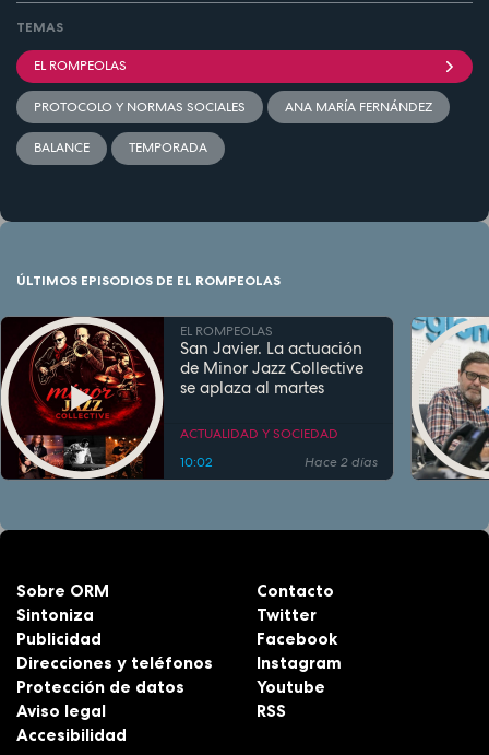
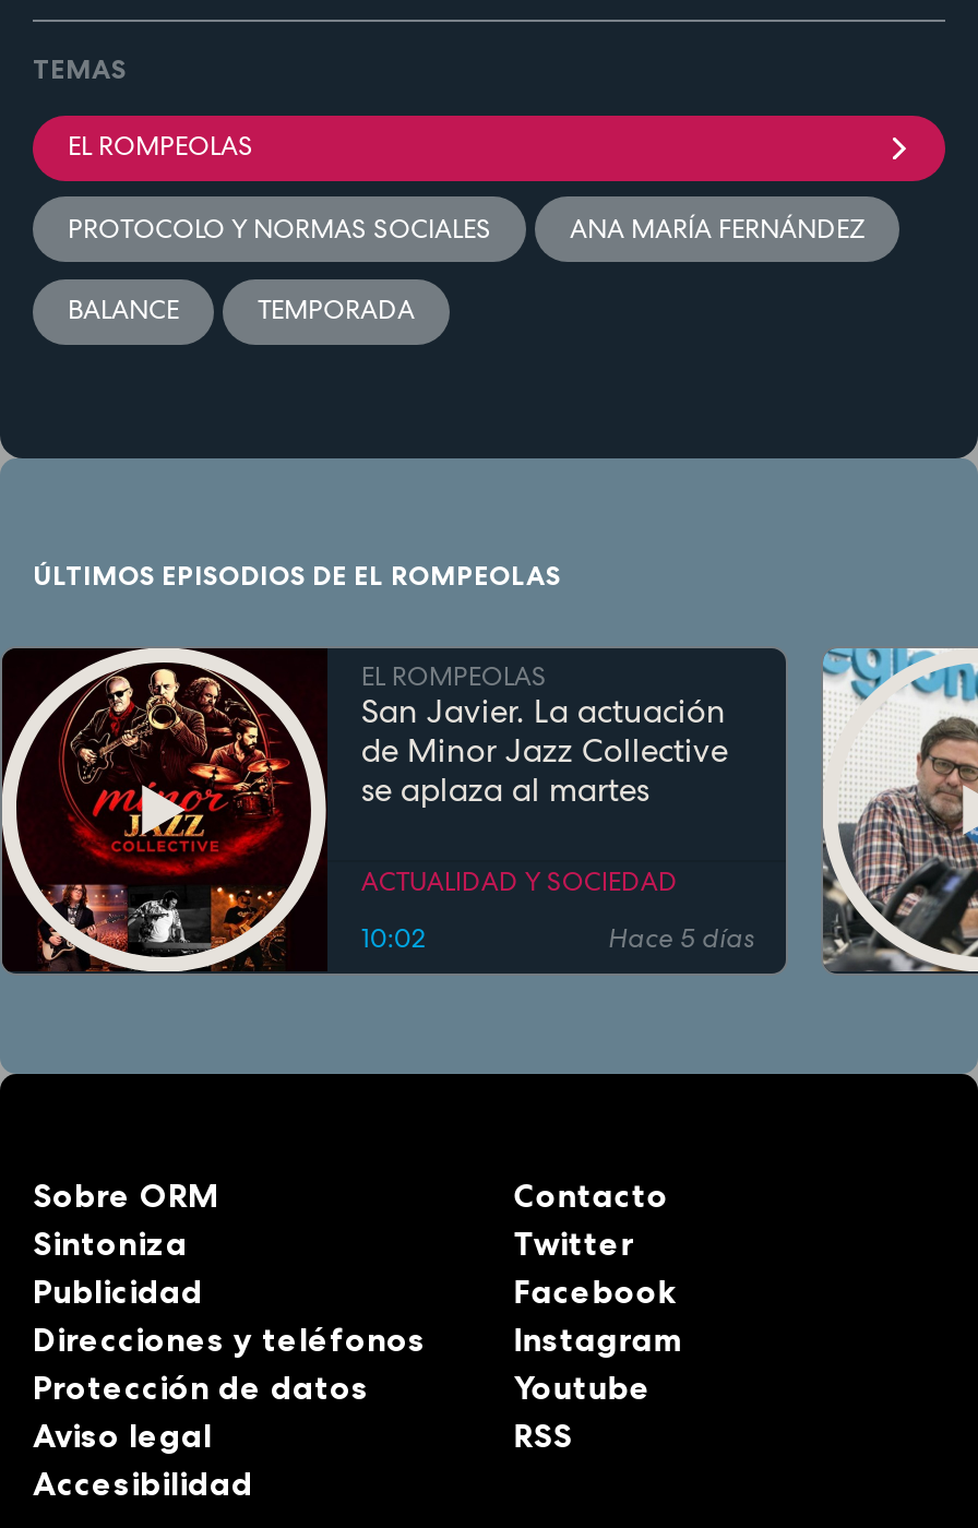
- Hace 2 días
+ Hace 5 días
